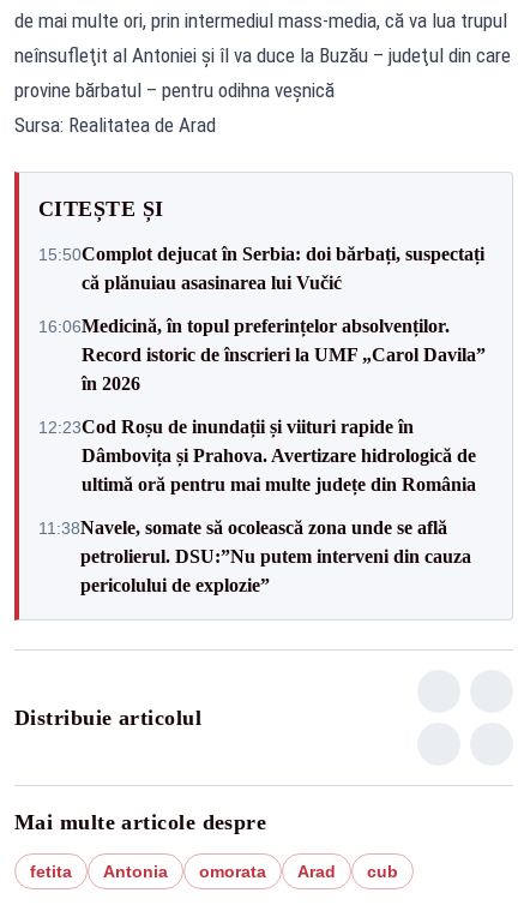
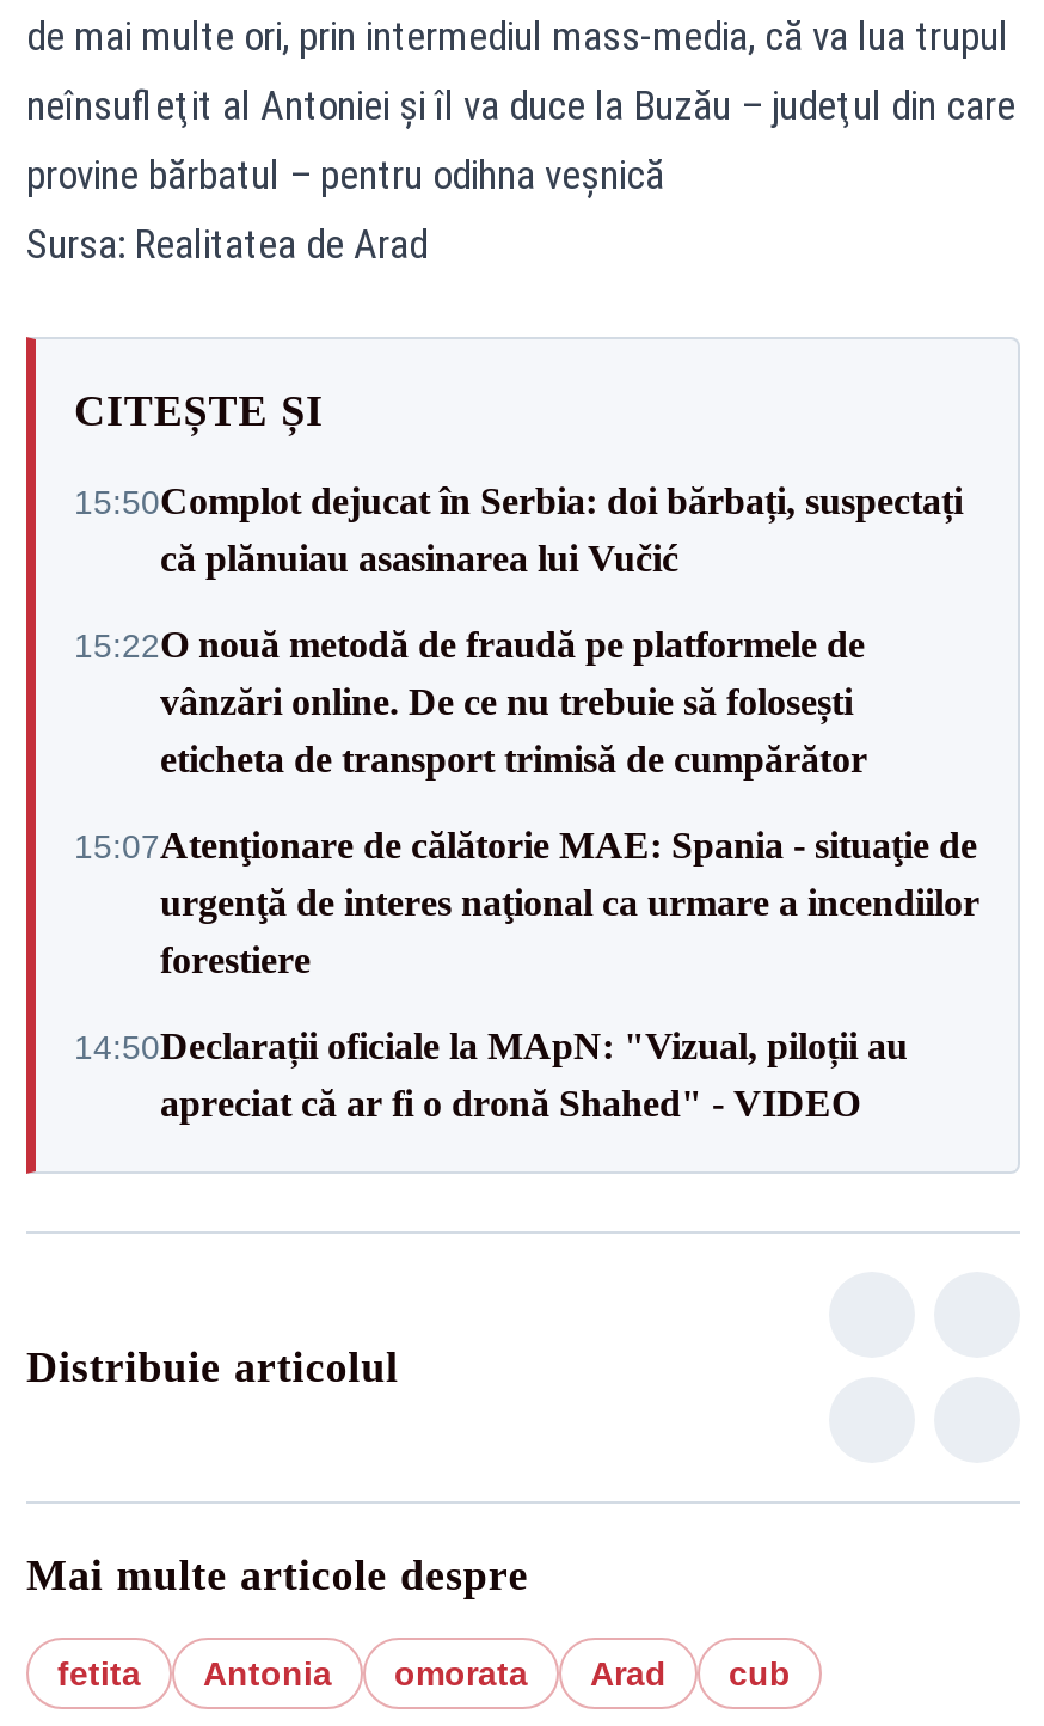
- 16:06Medicină, în topul preferințelor absolvenților.
- Record istoric de înscrieri la UMF „Carol Davila”
- în 2026
+ 15:22O nouă metodă de fraudă pe platformele de
+ vânzări online. De ce nu trebuie să folosești
+ eticheta de transport trimisă de cumpărător

- 12:23Cod Roșu de inundații și viituri rapide în
- Dâmbovița și Prahova. Avertizare hidrologică de
- ultimă oră pentru mai multe județe din România
+ 15:07Atenţionare de călătorie MAE: Spania - situaţie de
+ urgenţă de interes naţional ca urmare a incendiilor
+ forestiere

- 11:38Navele, somate să ocolească zona unde se află
- petrolierul. DSU:”Nu putem interveni din cauza
- pericolului de explozie”
+ 14:50Declarații oficiale la MApN: "Vizual, piloții au
+ apreciat că ar fi o dronă Shahed" - VIDEO
